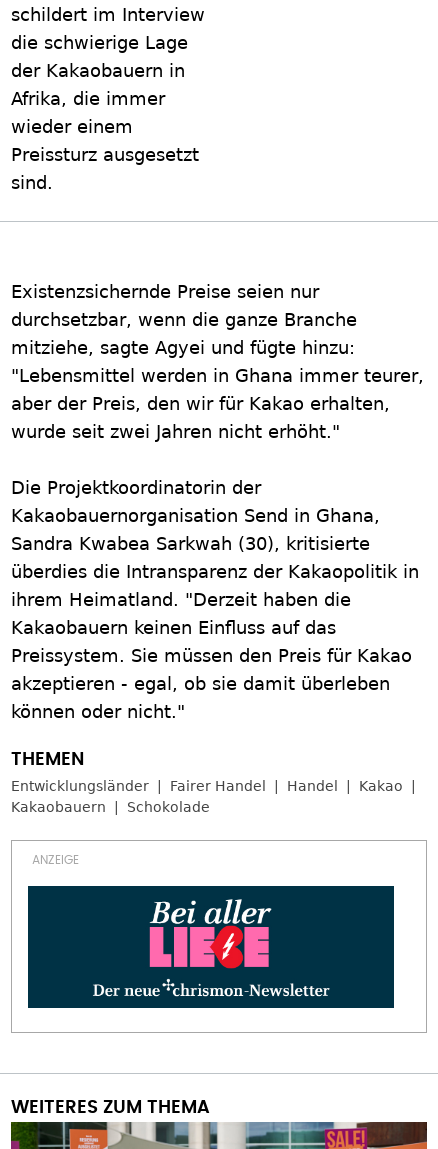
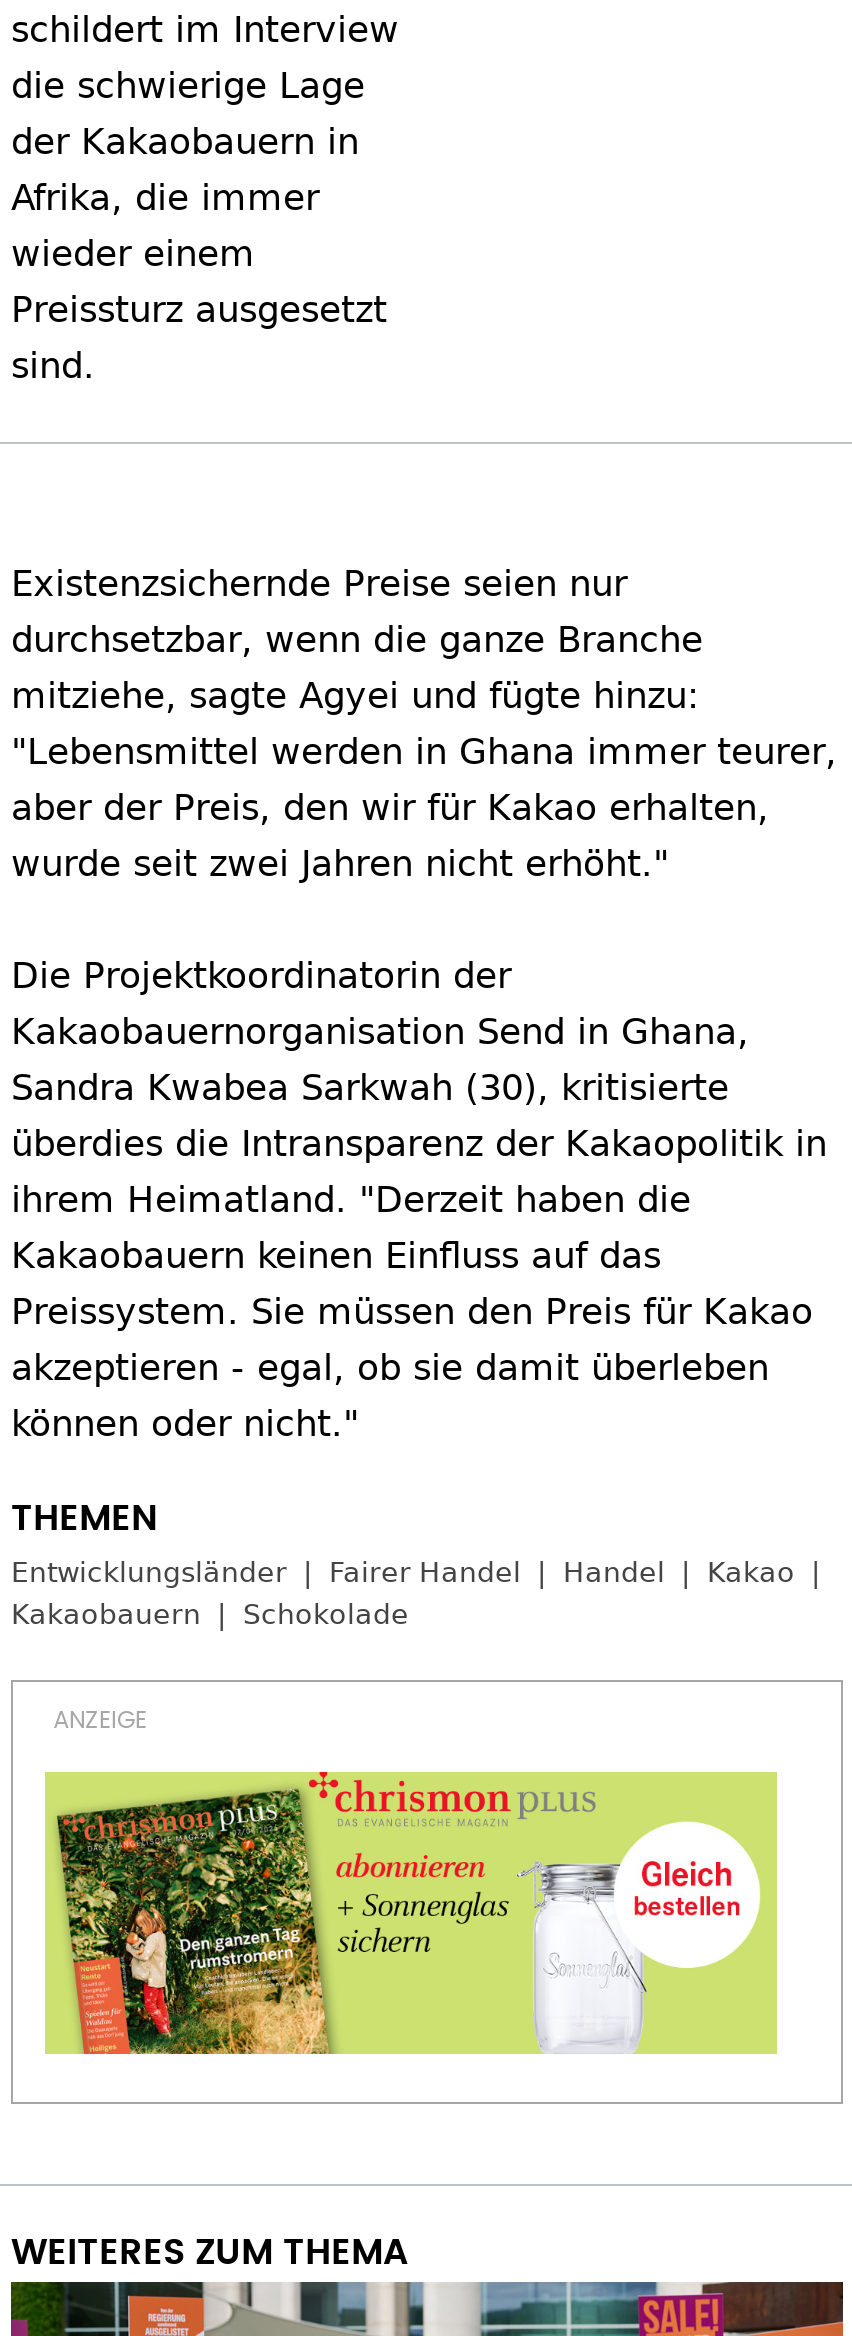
- [image]
+ [image]
